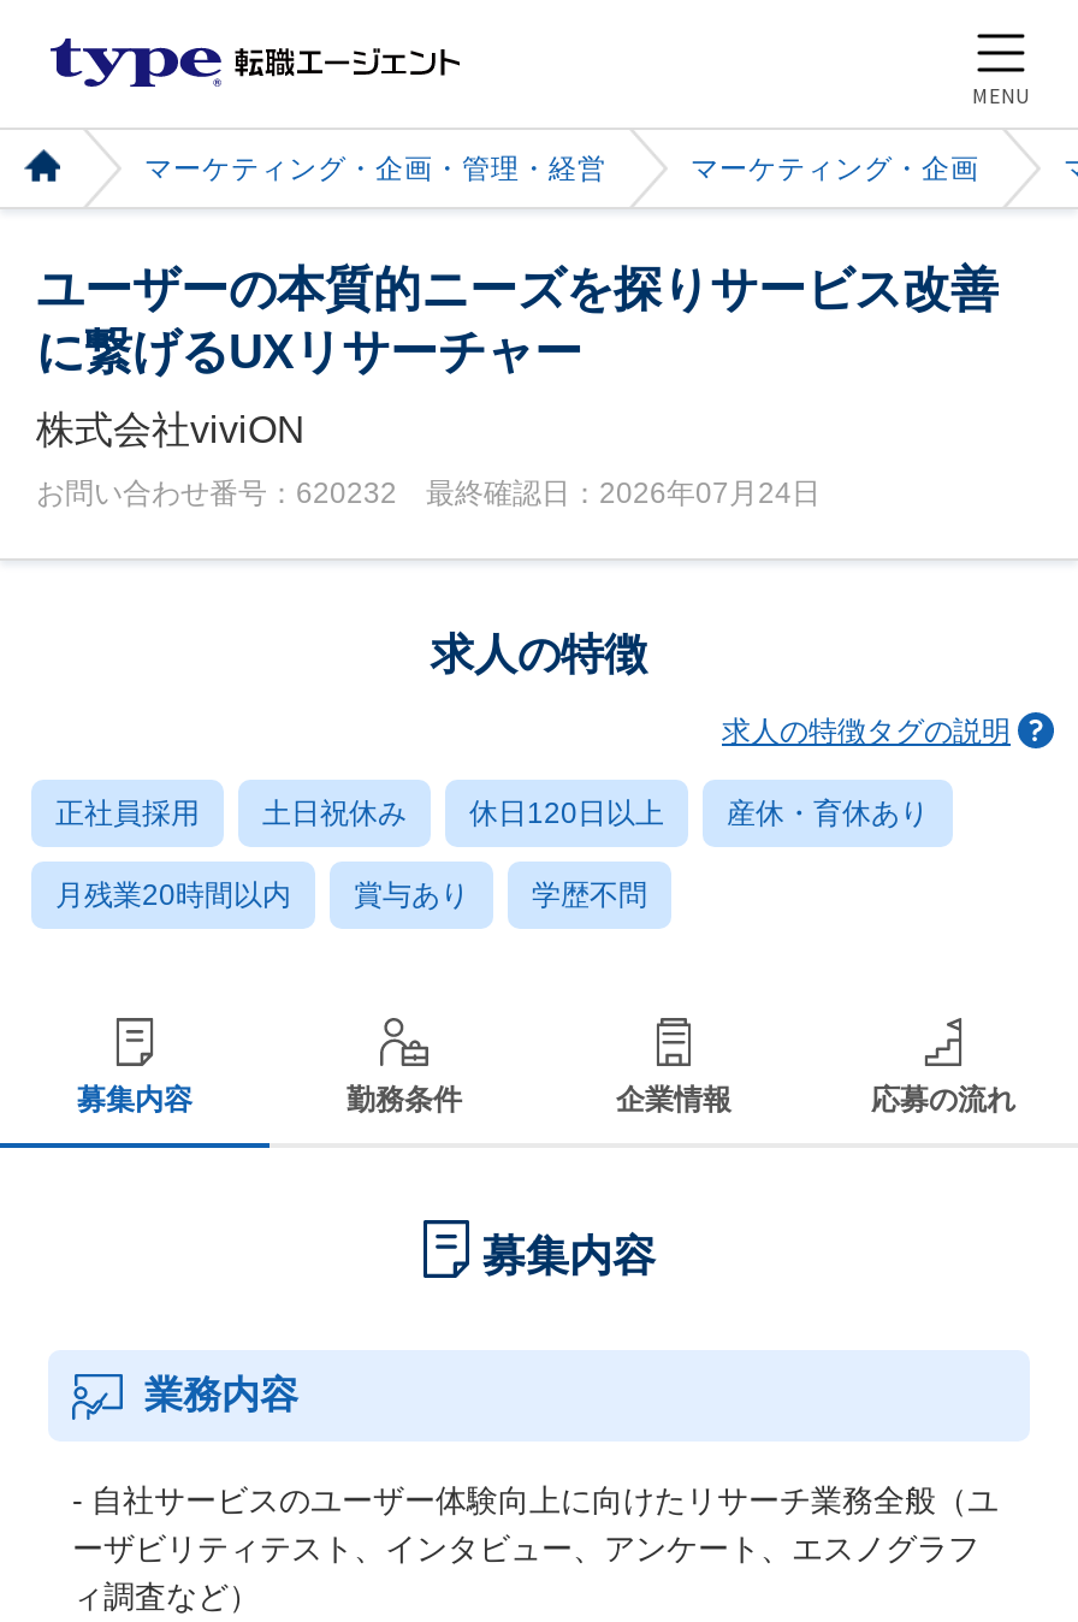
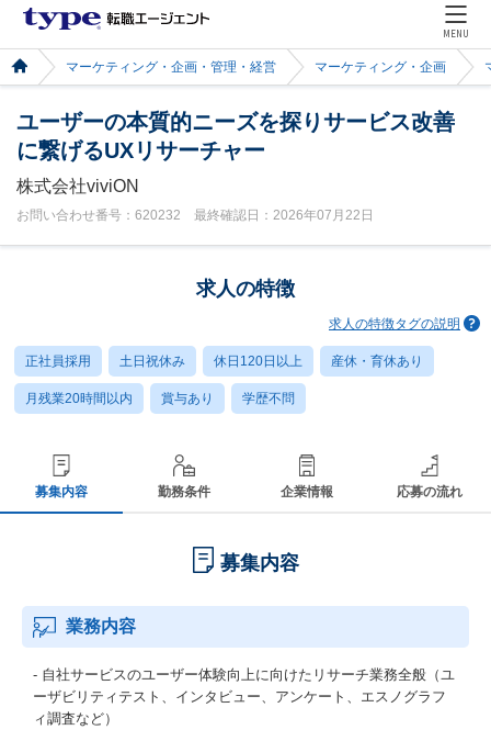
- お問い合わせ番号：620232 最終確認日：2026年07月24日
+ お問い合わせ番号：620232 最終確認日：2026年07月22日
